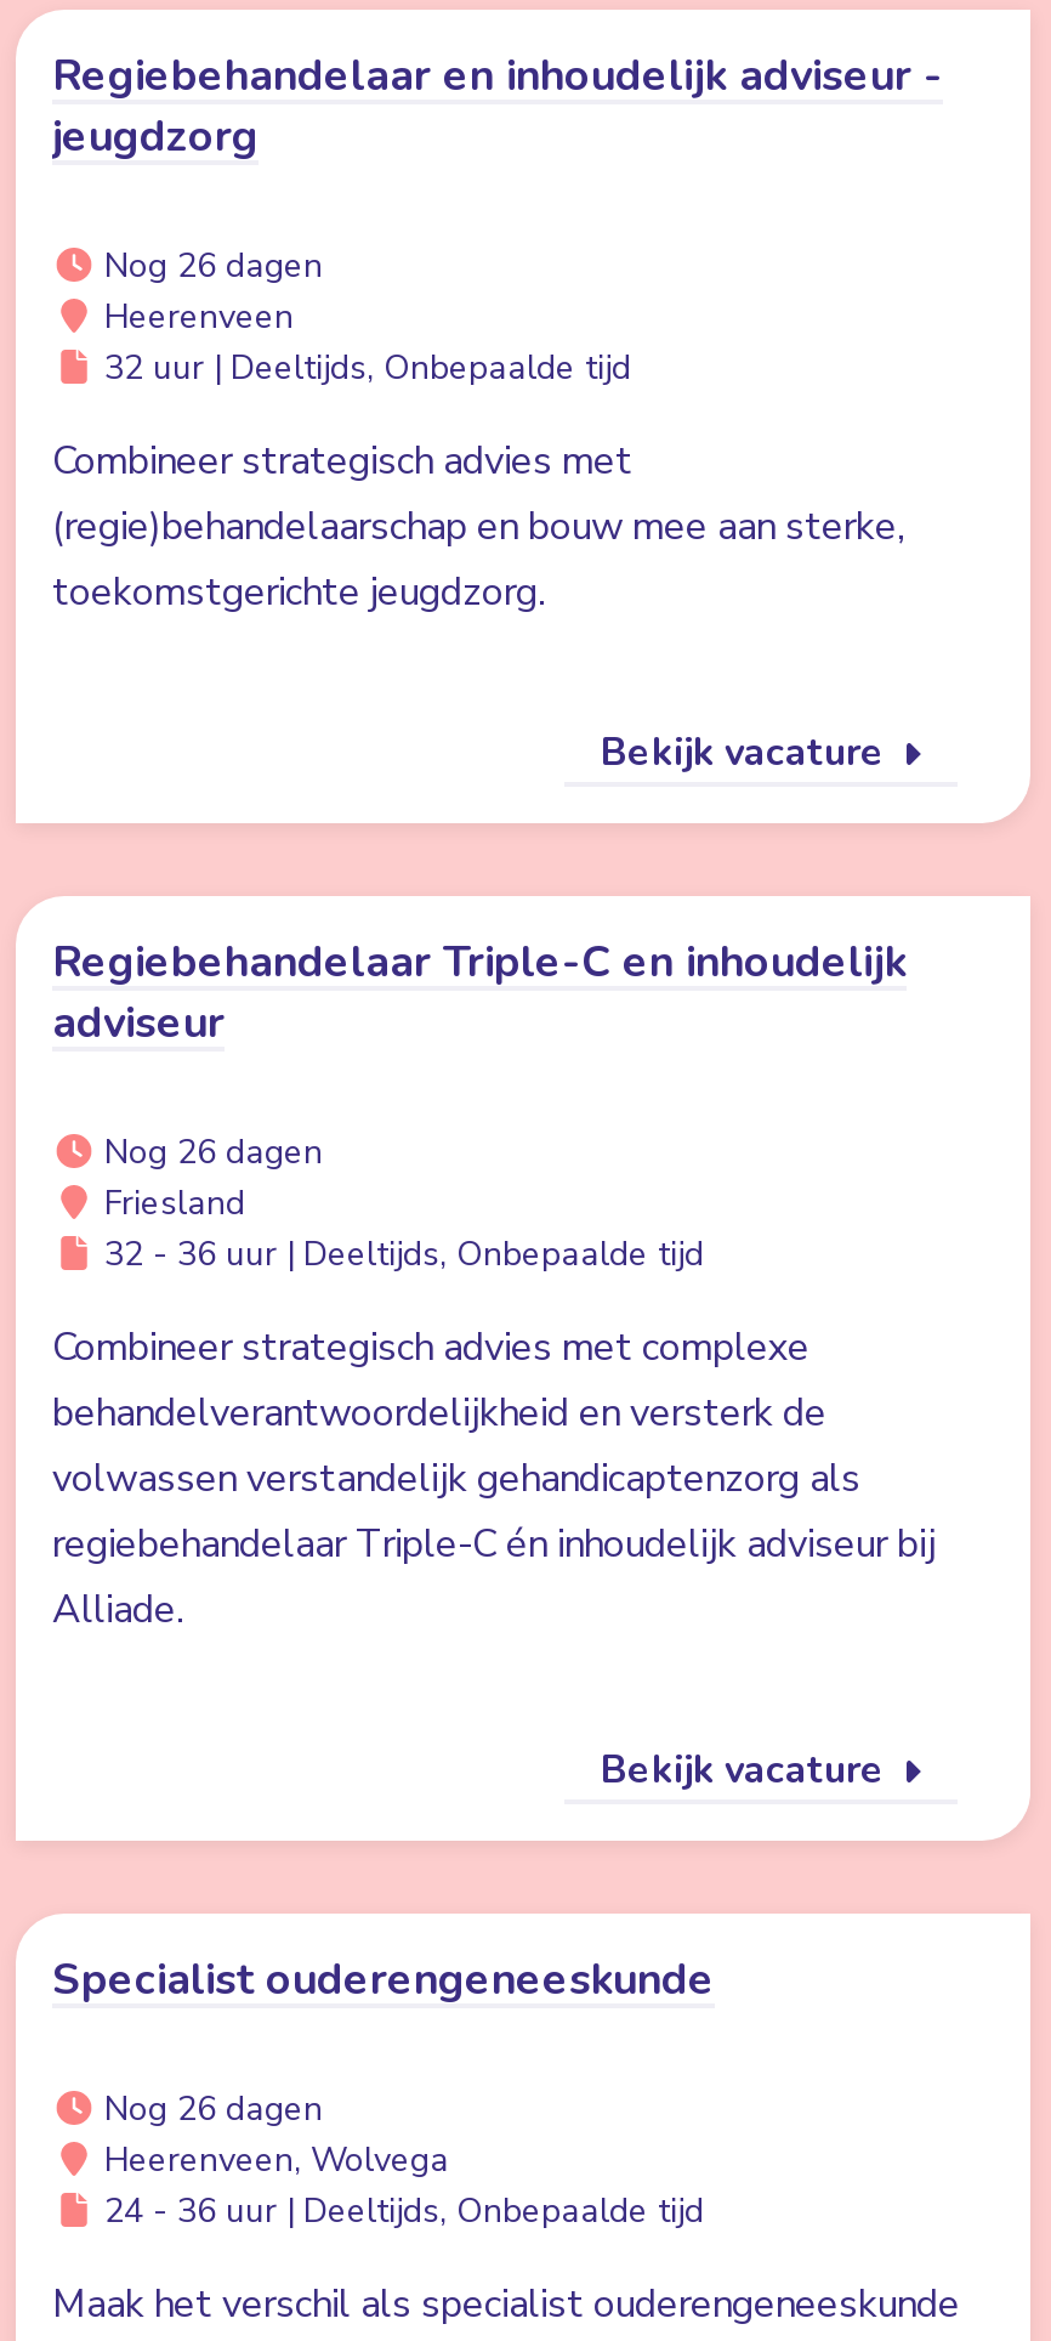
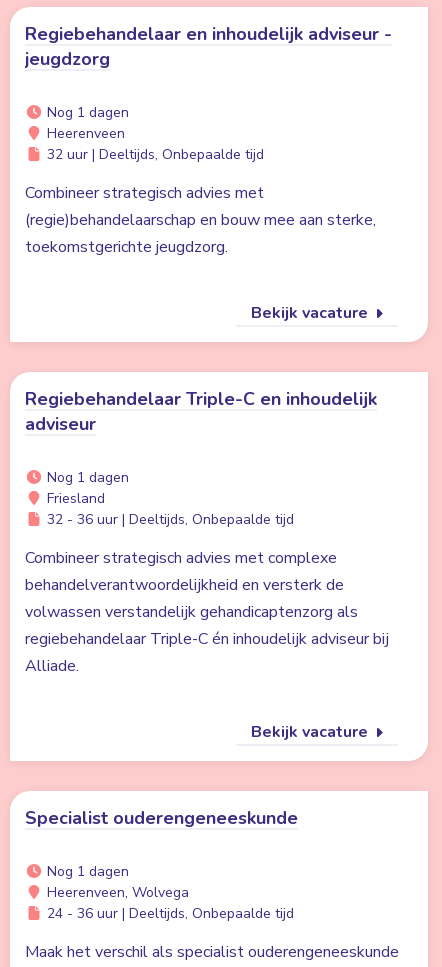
- Nog 26 dagen
+ Nog 1 dagen

- Nog 26 dagen
+ Nog 1 dagen

- Nog 26 dagen
+ Nog 1 dagen
